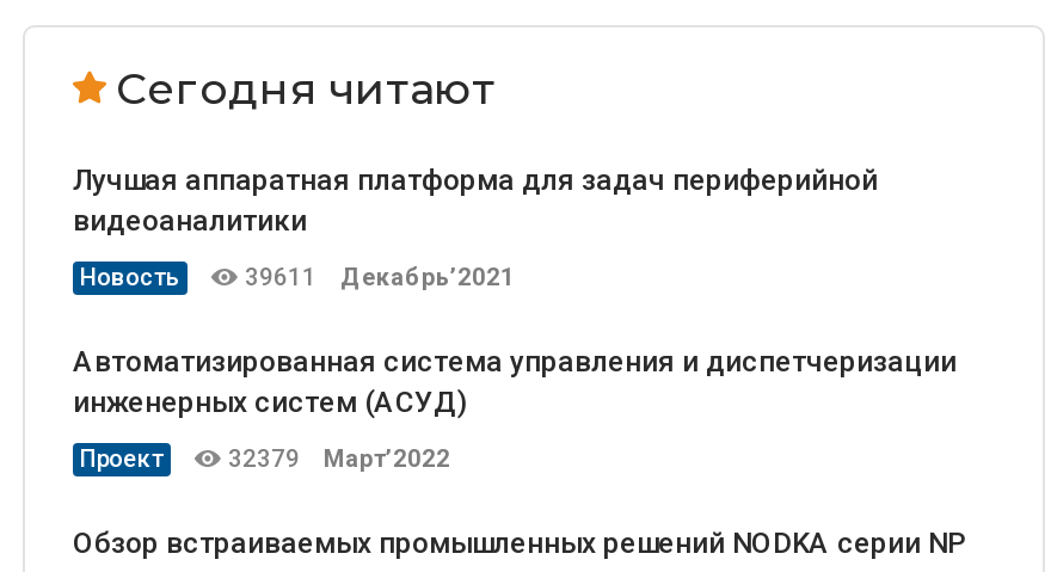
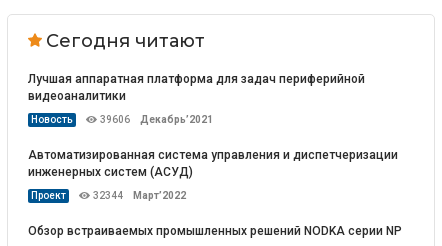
- 39611 Декабрь’2021
+ 39606 Декабрь’2021

- 32379 Март’2022
+ 32344 Март’2022
